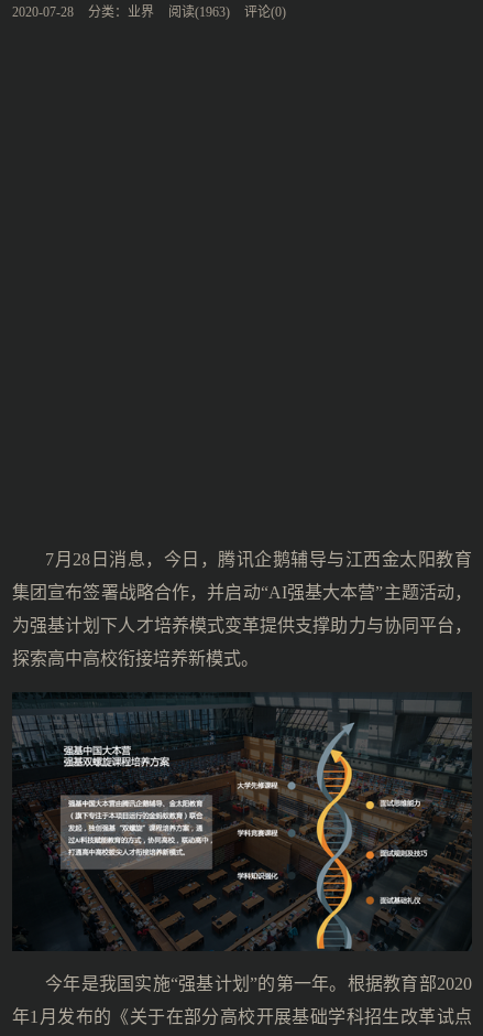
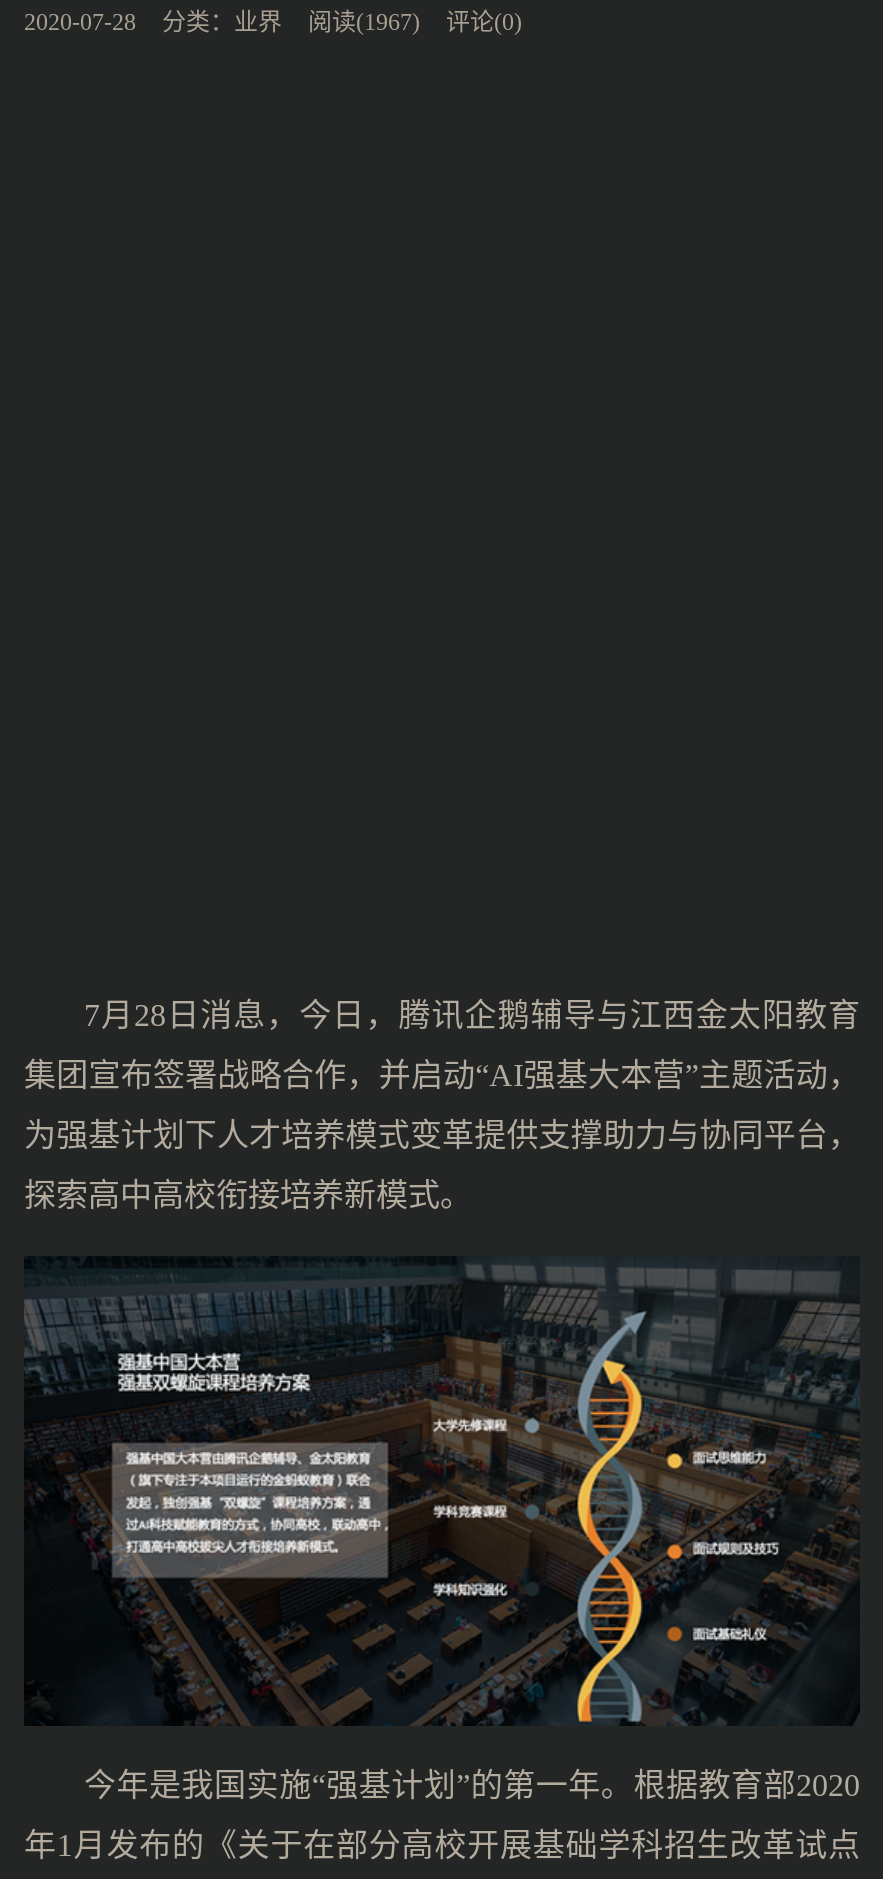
- 2020-07-28 分类：业界 阅读(1963) 评论(0)
+ 2020-07-28 分类：业界 阅读(1967) 评论(0)
